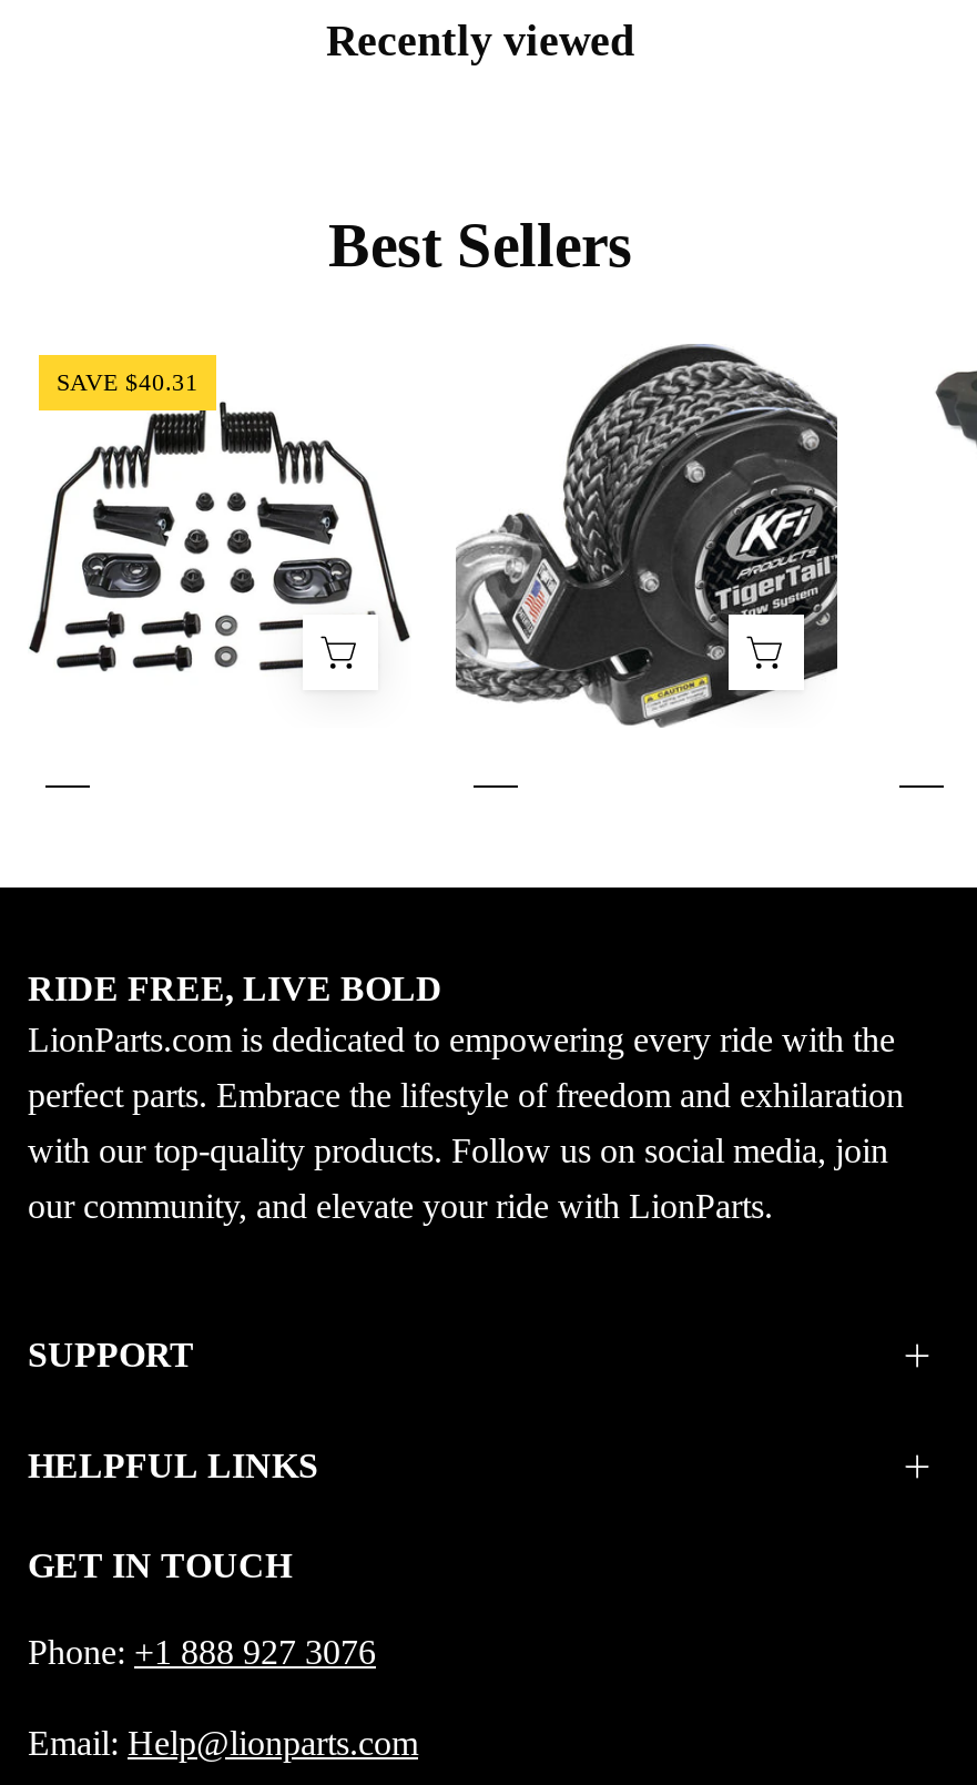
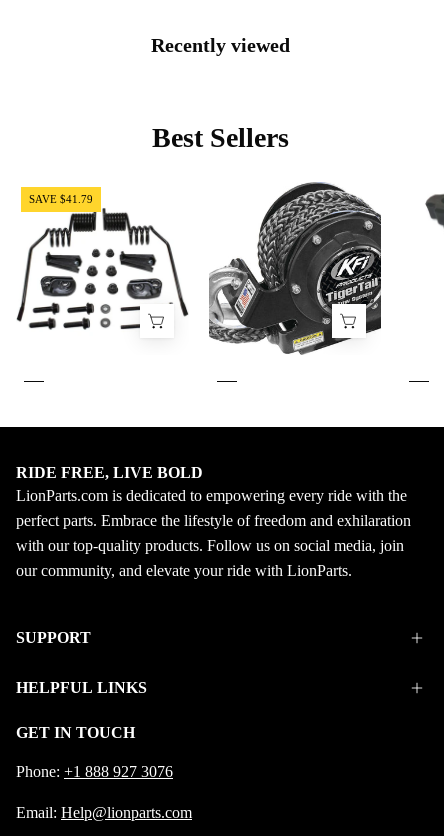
- SAVE $40.31
+ SAVE $41.79
